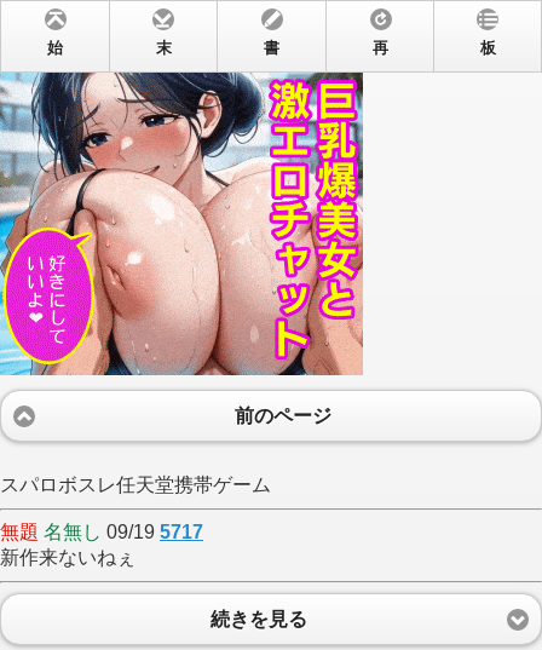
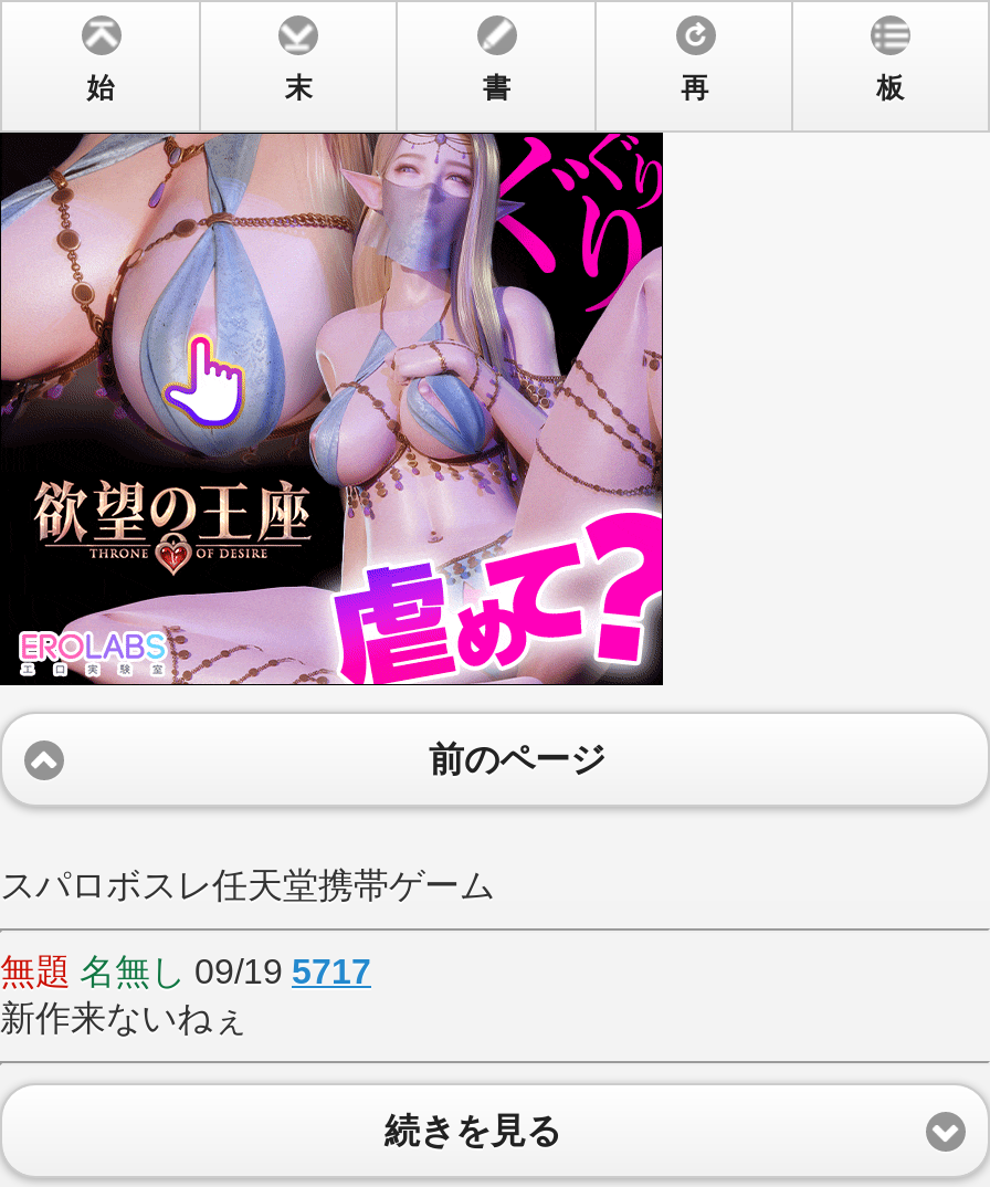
- [image]
+ [image]
